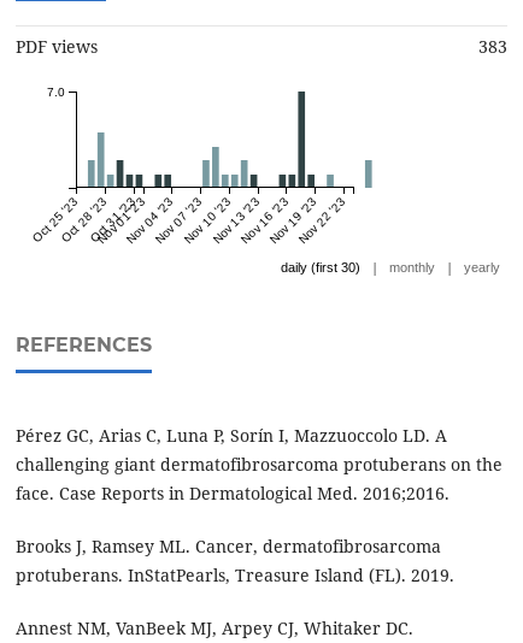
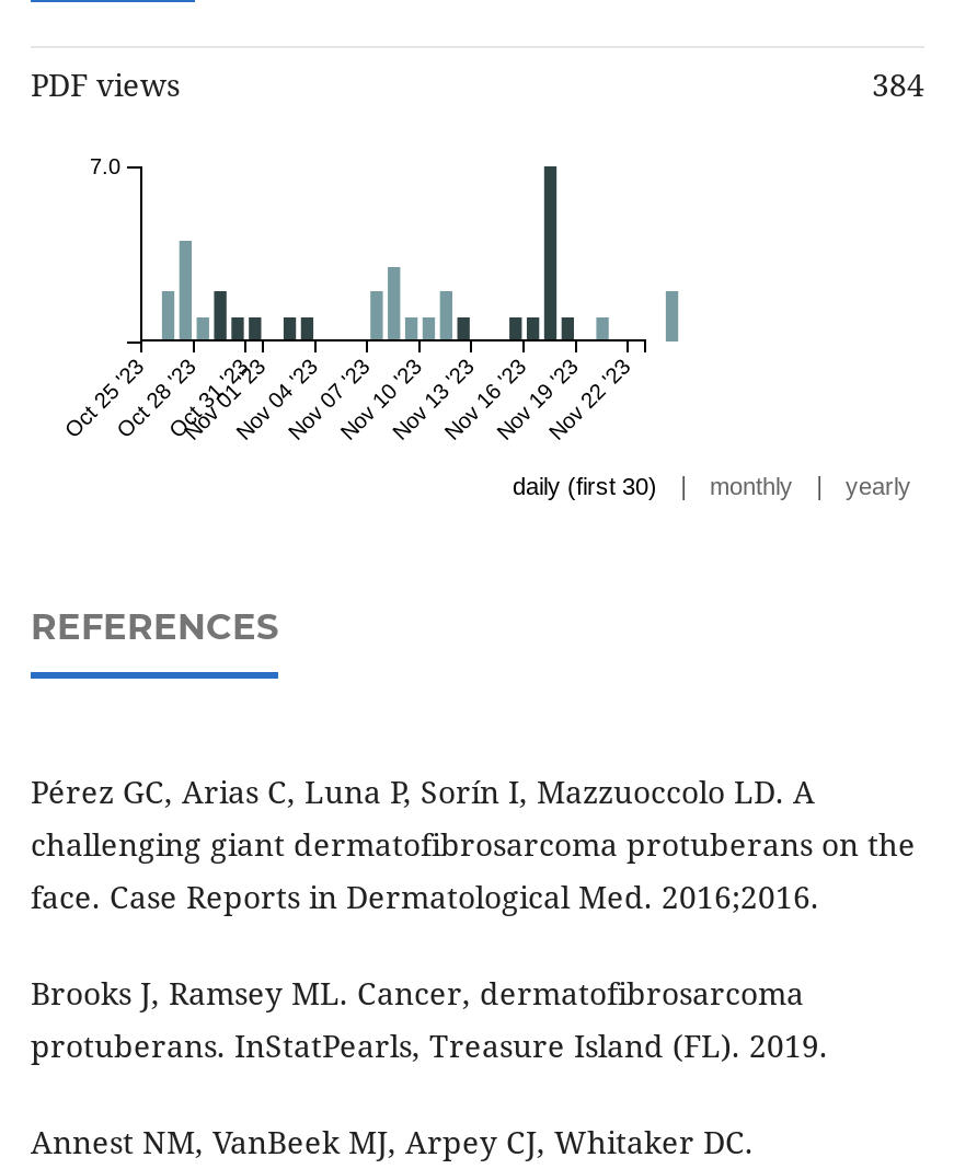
- 383
+ 384
